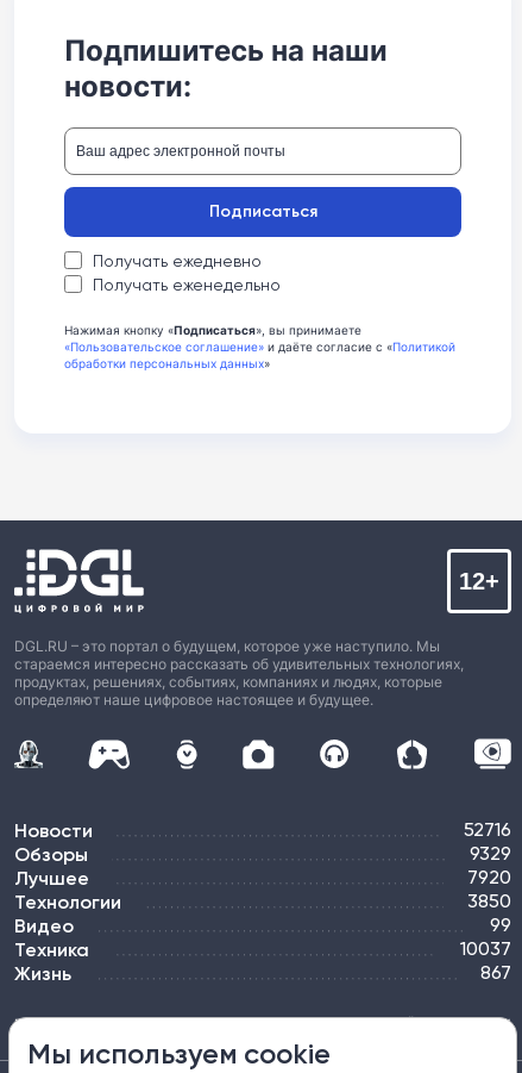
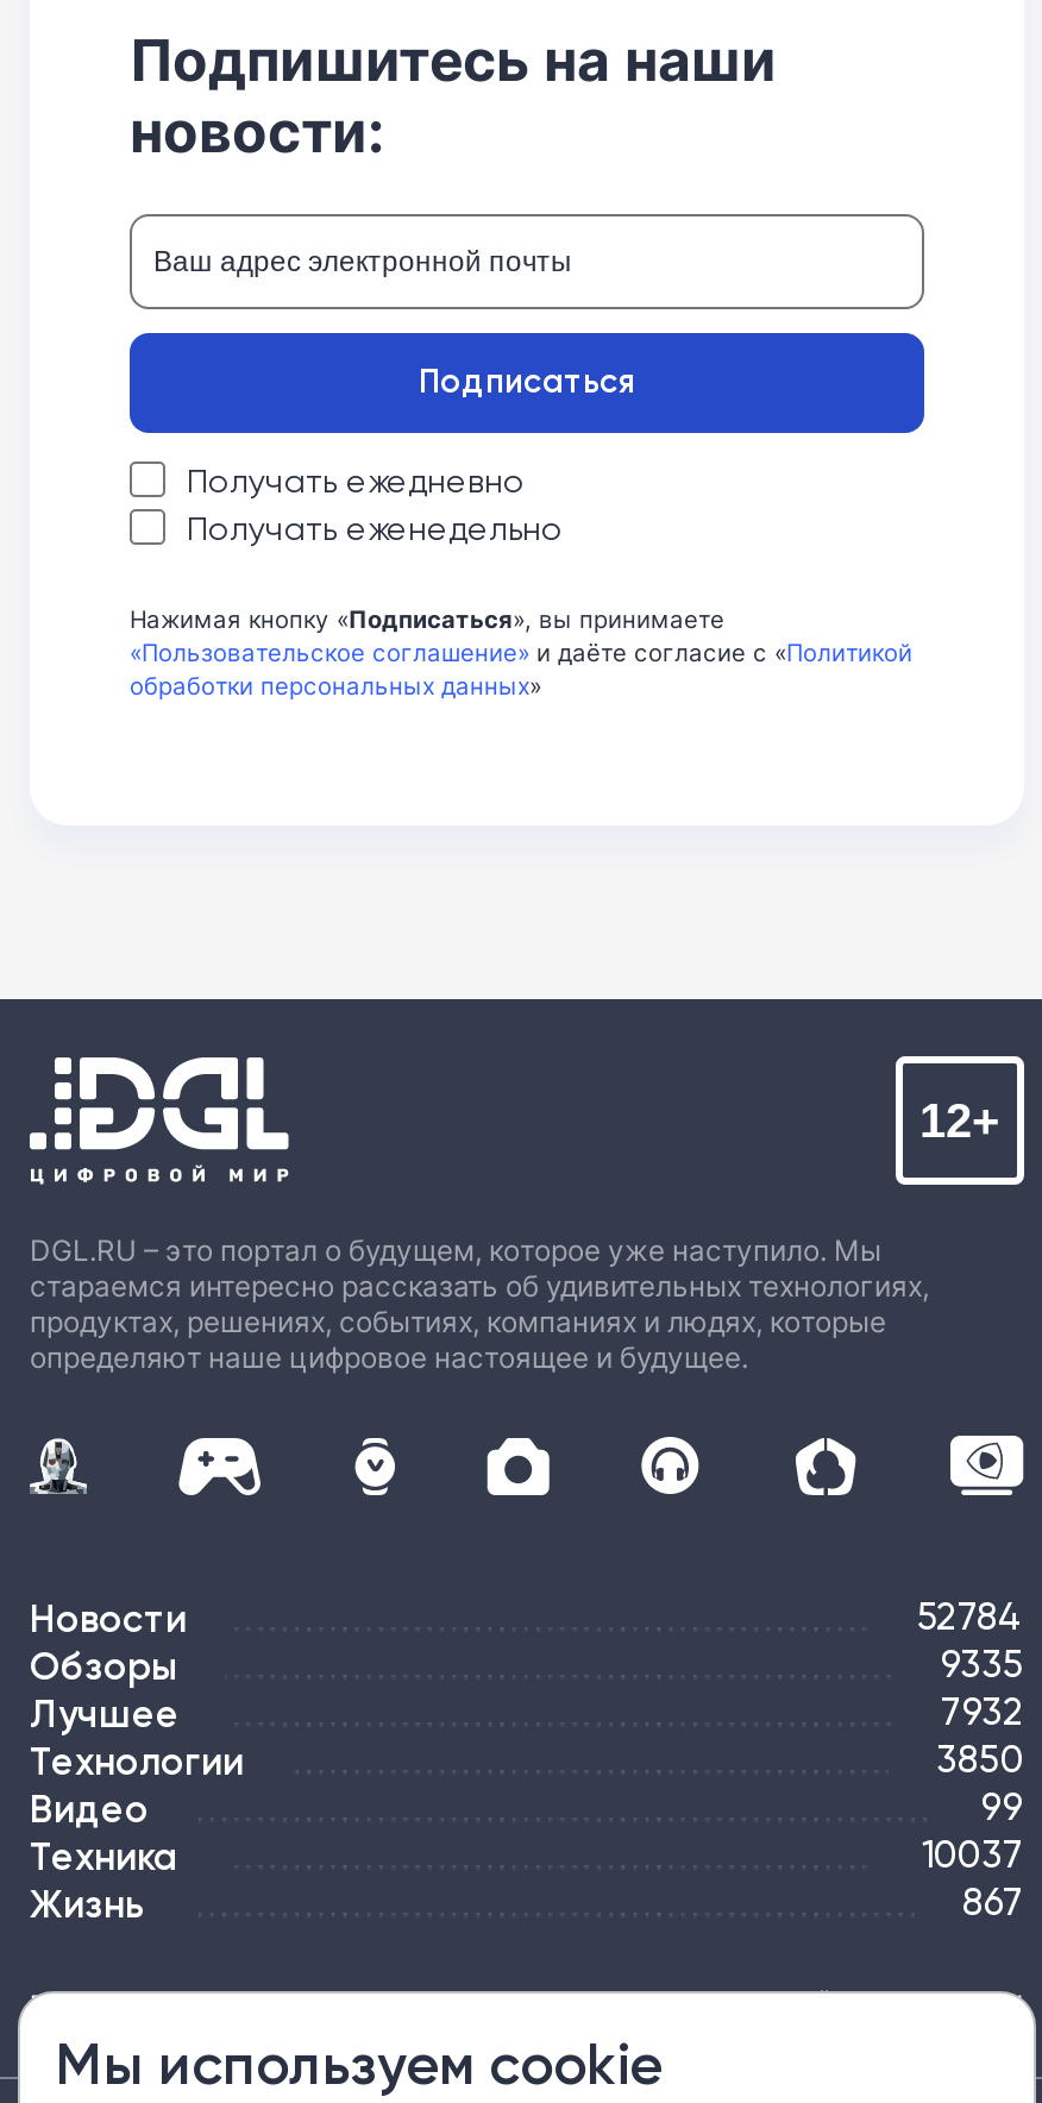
- 52716
+ 52784

- 9329
+ 9335

- 7920
+ 7932
